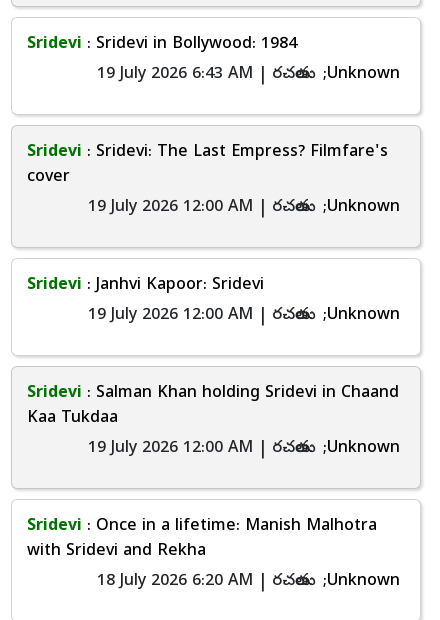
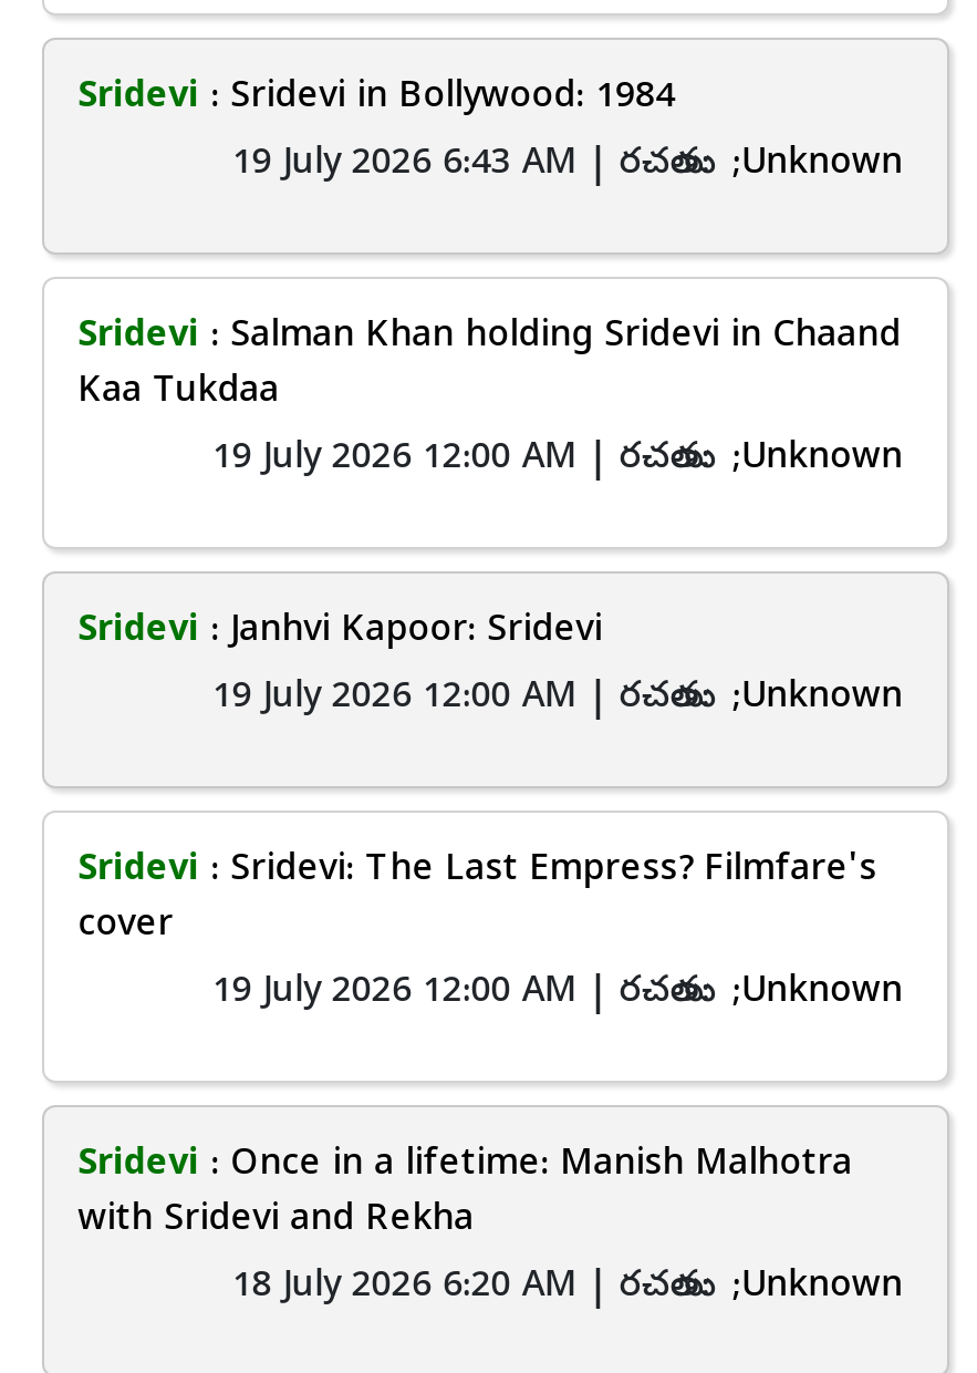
moved down: Sridevi: Sridevi: The Last Empress? Filmfare's | cover

moved up: Sridevi: Salman Khan holding Sridevi in Chaand | Kaa Tukdaa
